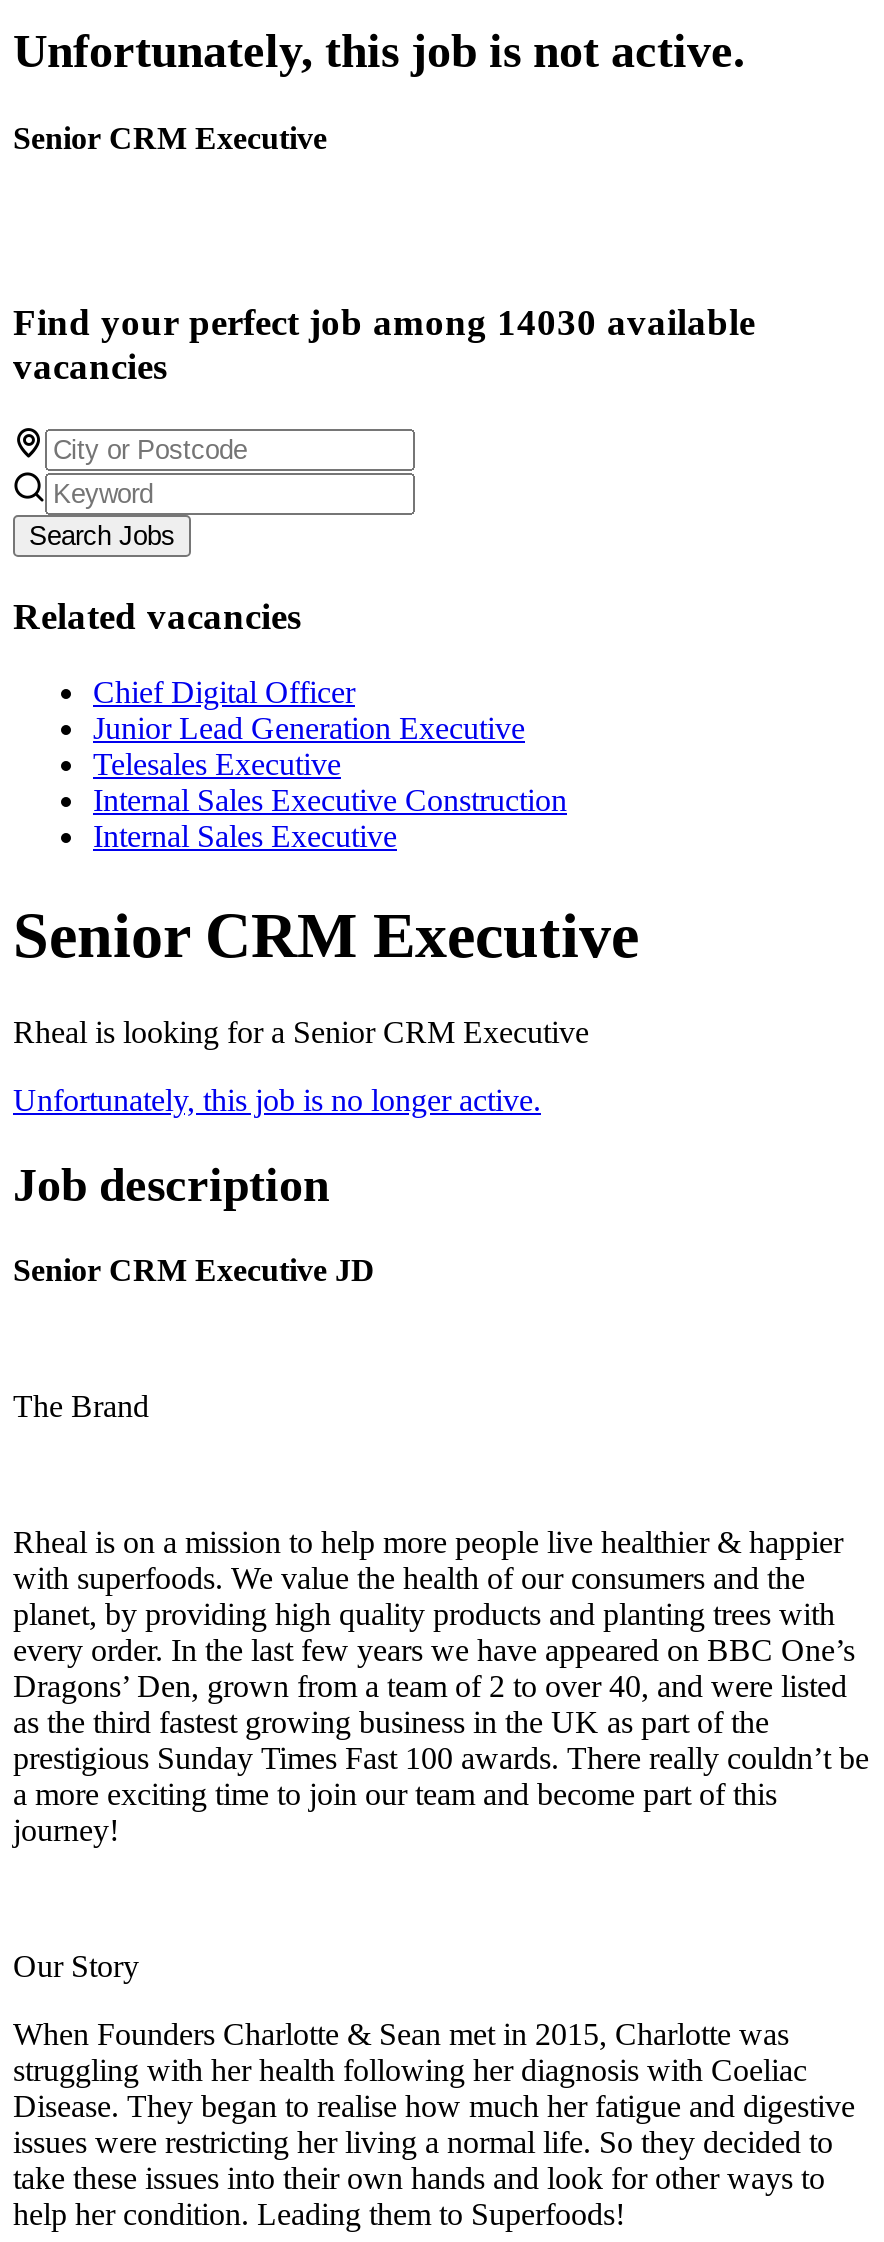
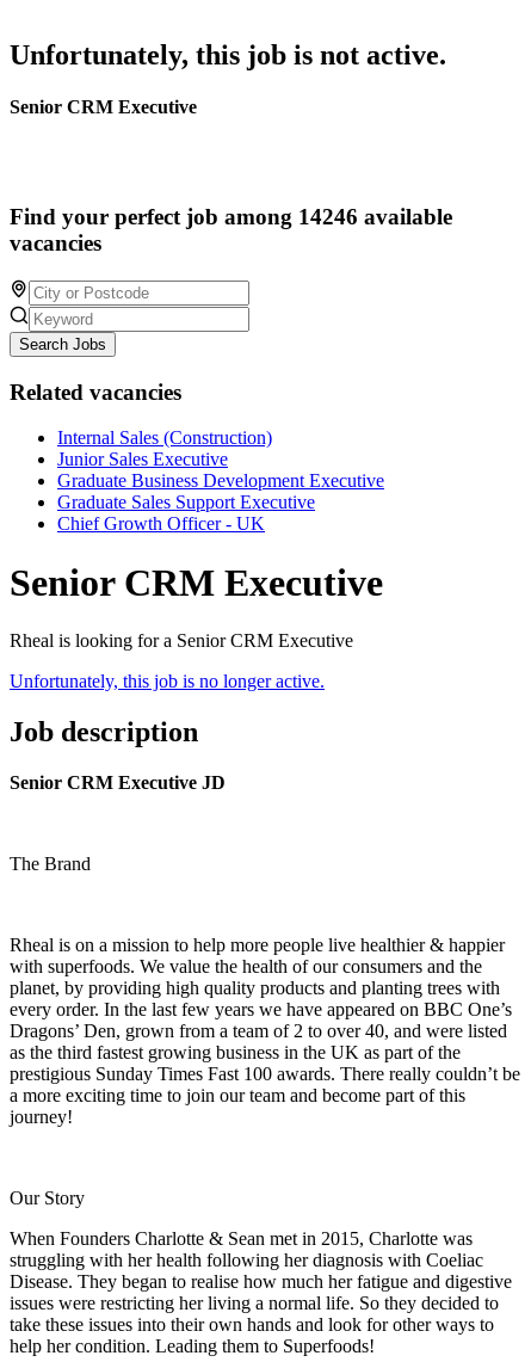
- Find your perfect job among 14030 available
+ Find your perfect job among 14246 available

- Chief Digital Officer
- Junior Lead Generation Executive
- Telesales Executive
- Internal Sales Executive Construction
- Internal Sales Executive
+ Internal Sales (Construction)
+ Junior Sales Executive
+ Graduate Business Development Executive
+ Graduate Sales Support Executive
+ Chief Growth Officer - UK
